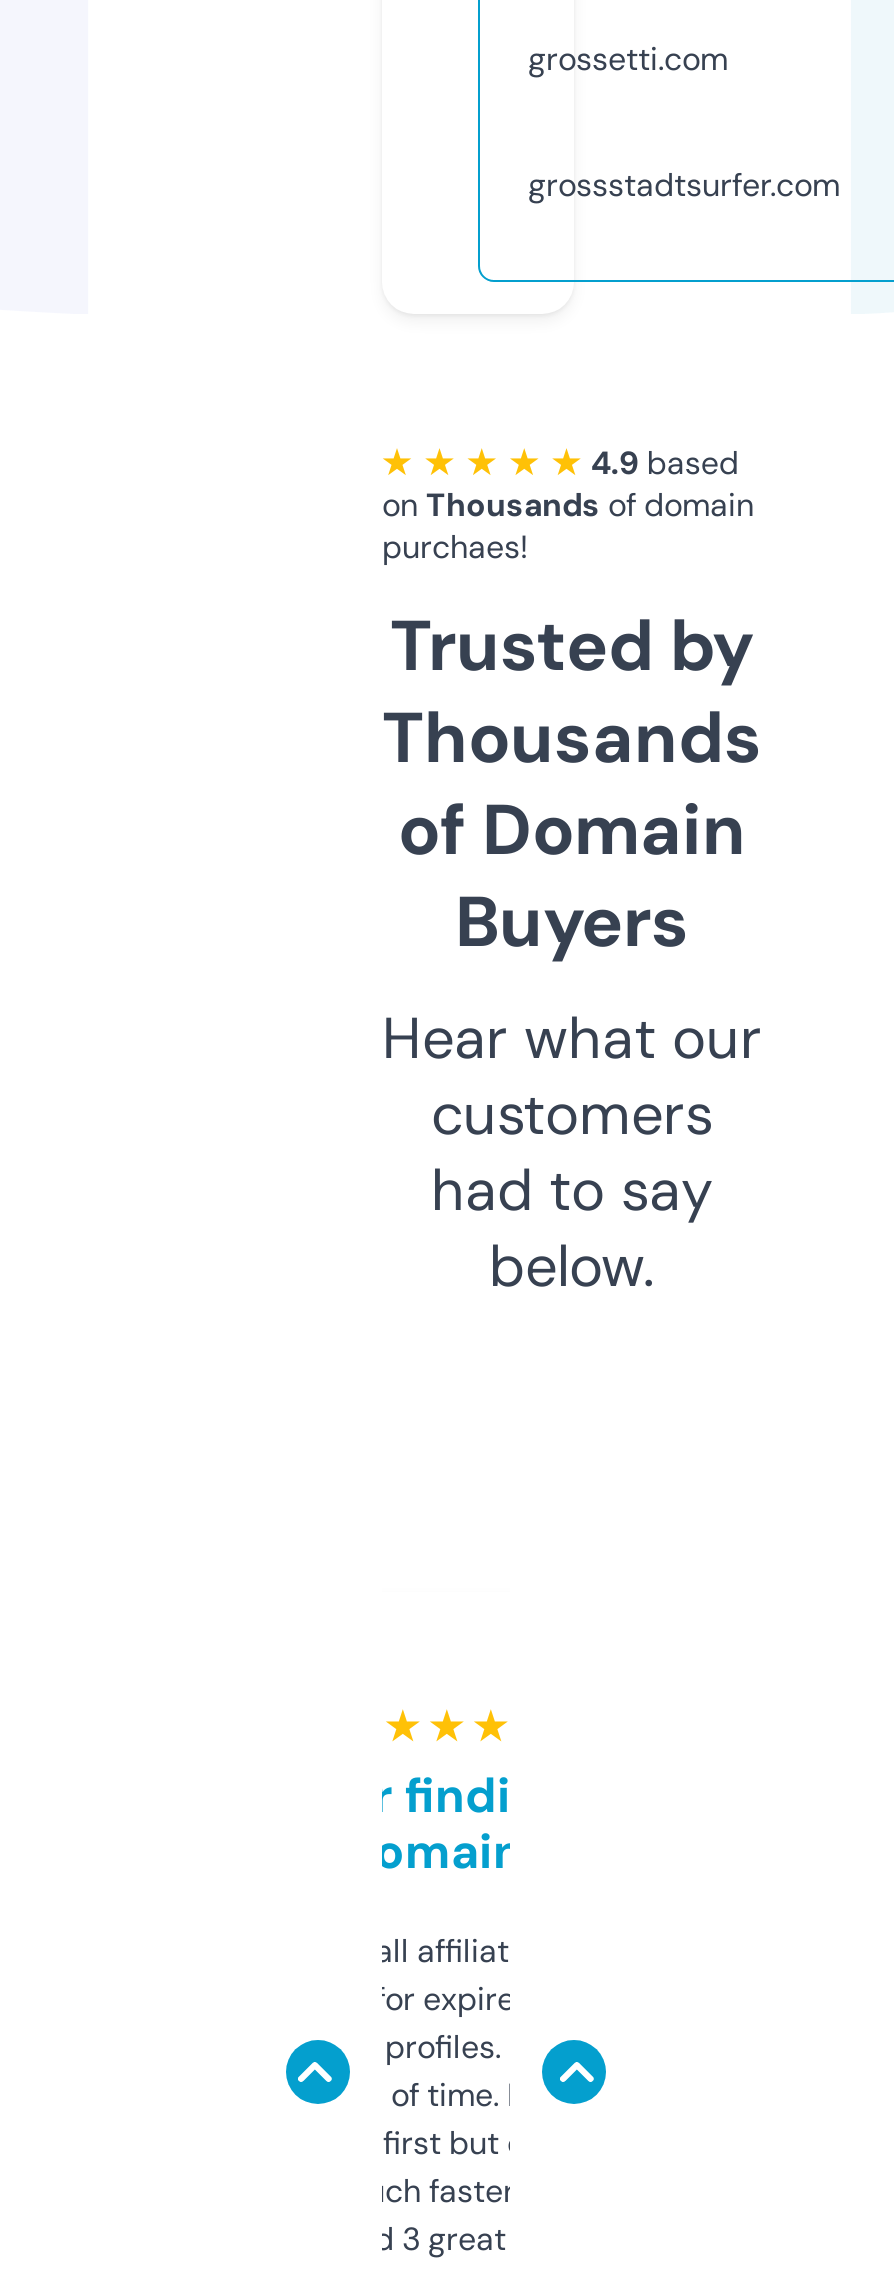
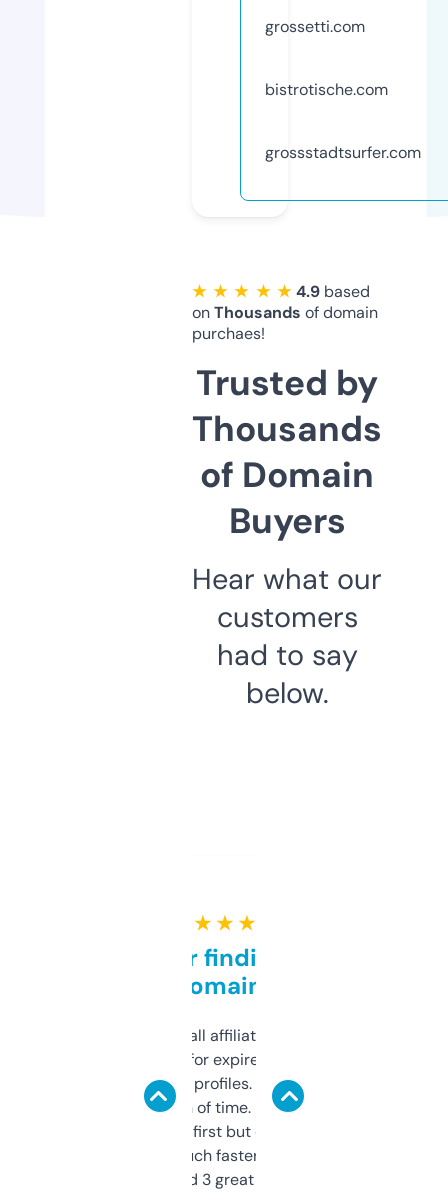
+ bistrotische.com
